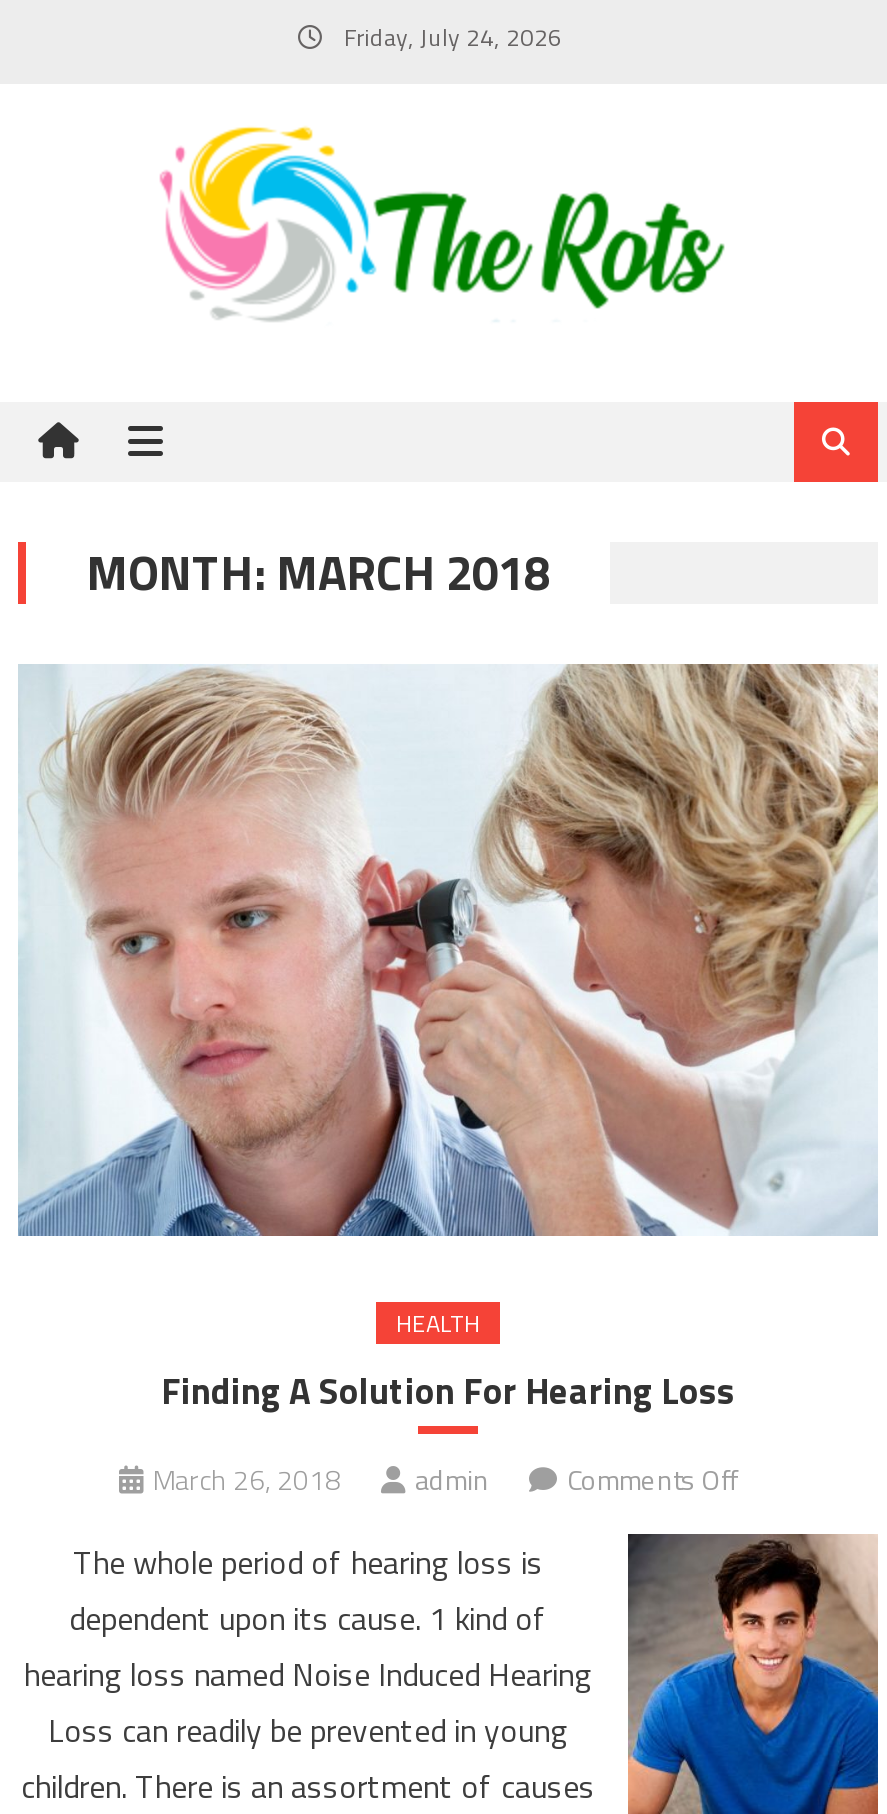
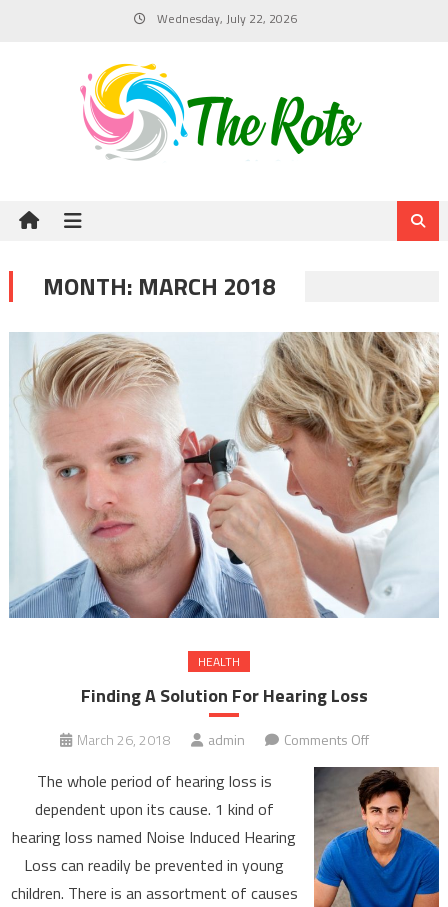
- Friday, July 24, 2026
+ Wednesday, July 22, 2026
